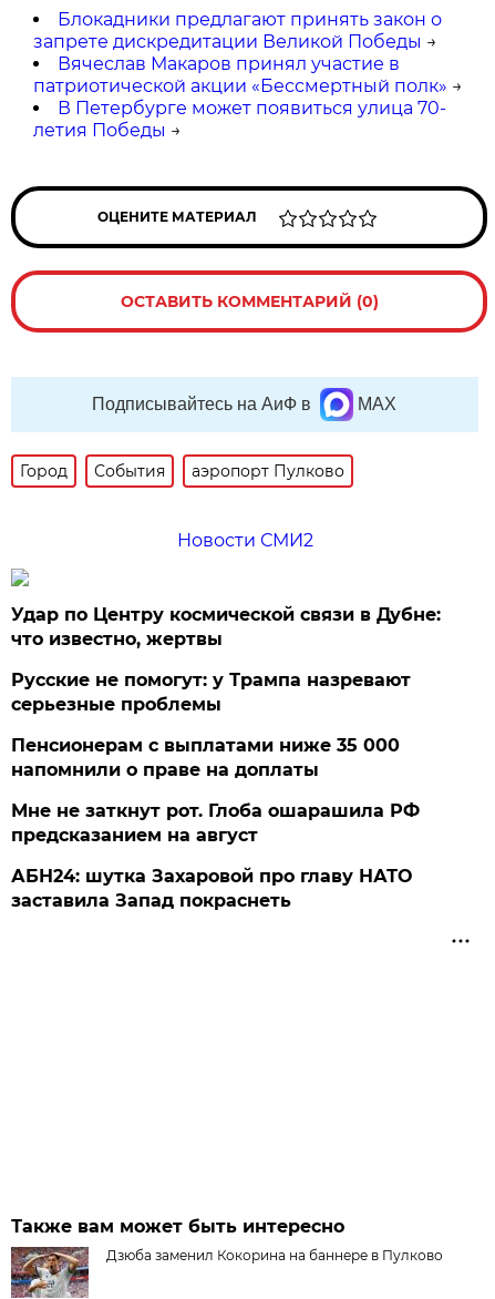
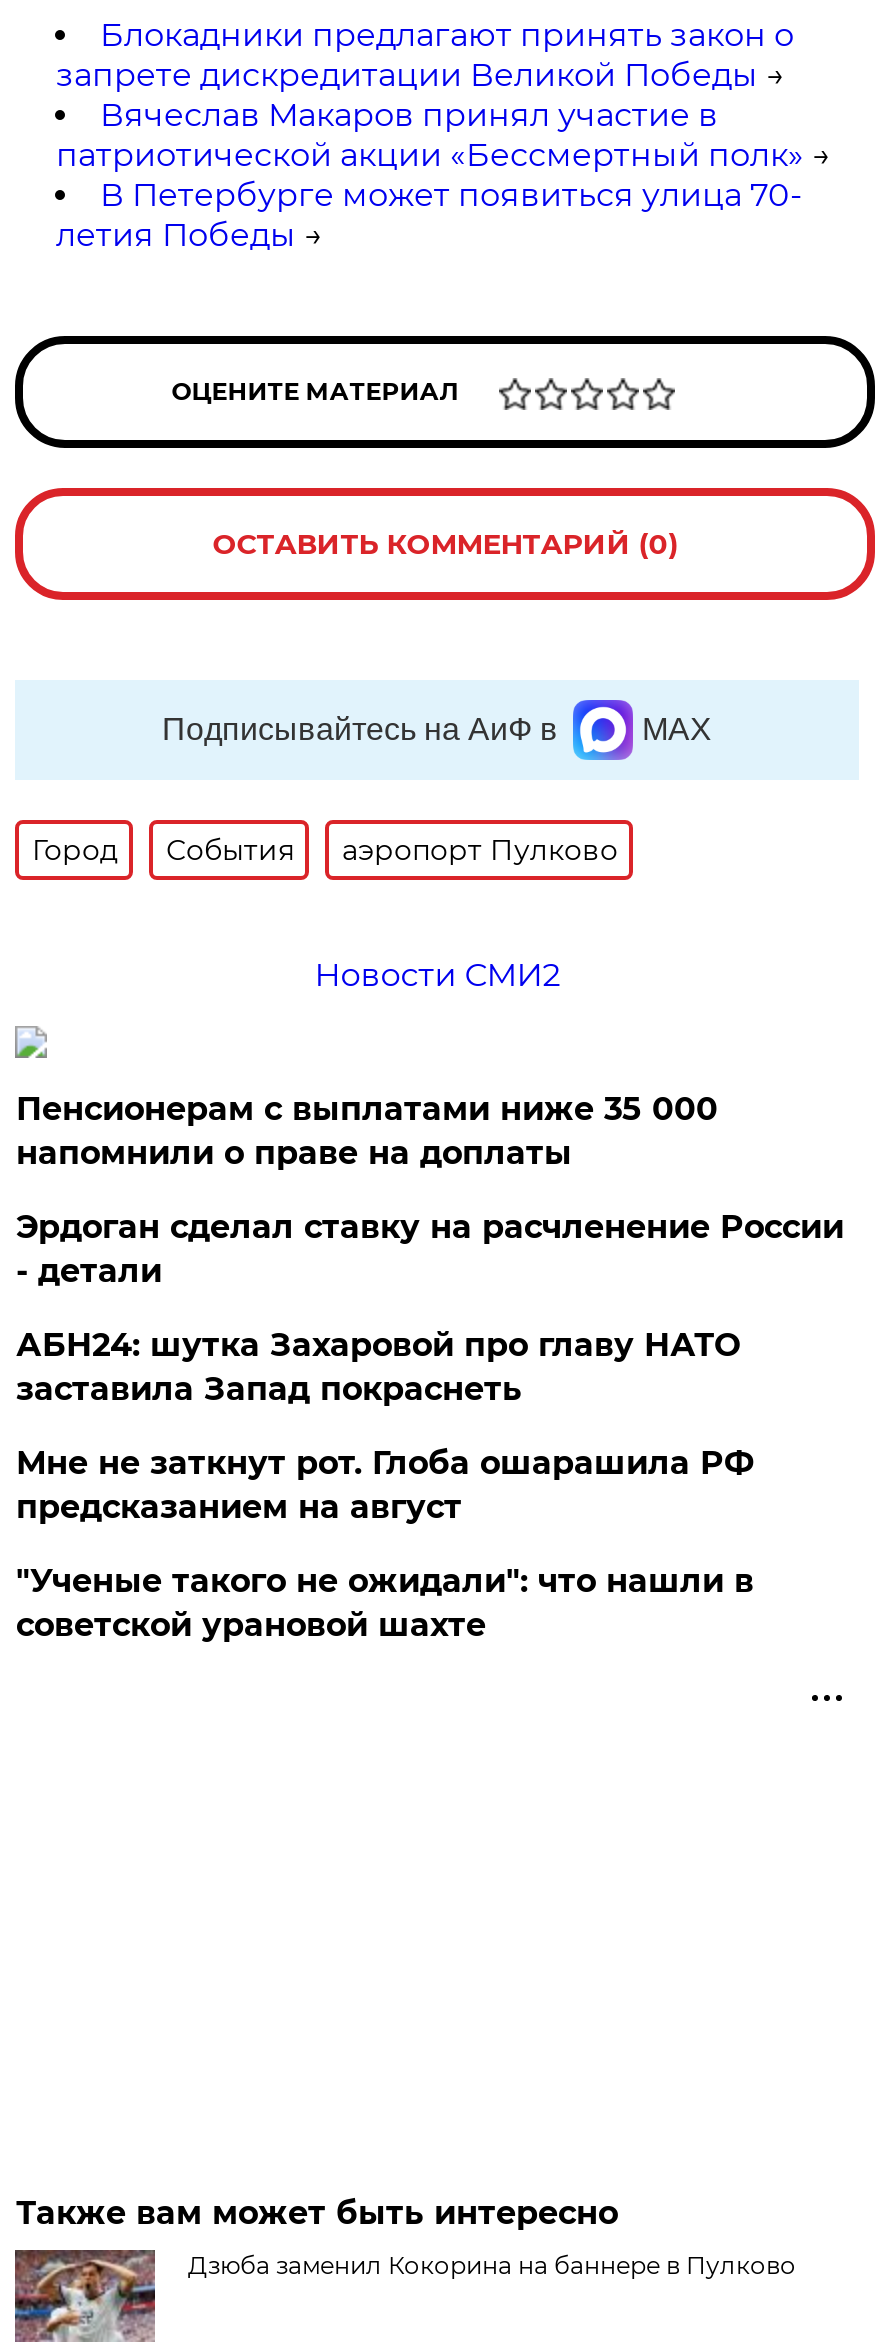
- Удар по Центру космической связи в Дубне:
- что известно, жертвы
- Русские не помогут: у Трампа назревают
- серьезные проблемы

moved up: Пенсионерам с выплатами ниже 35 000 | напомнили о праве на доплаты

+ Эрдоган сделал ставку на расчленение России
+ - детали

+ "Ученые такого не ожидали": что нашли в
+ советской урановой шахте

moved up: АБН24: шутка Захаровой про главу НАТО | заставила Запад покраснеть
